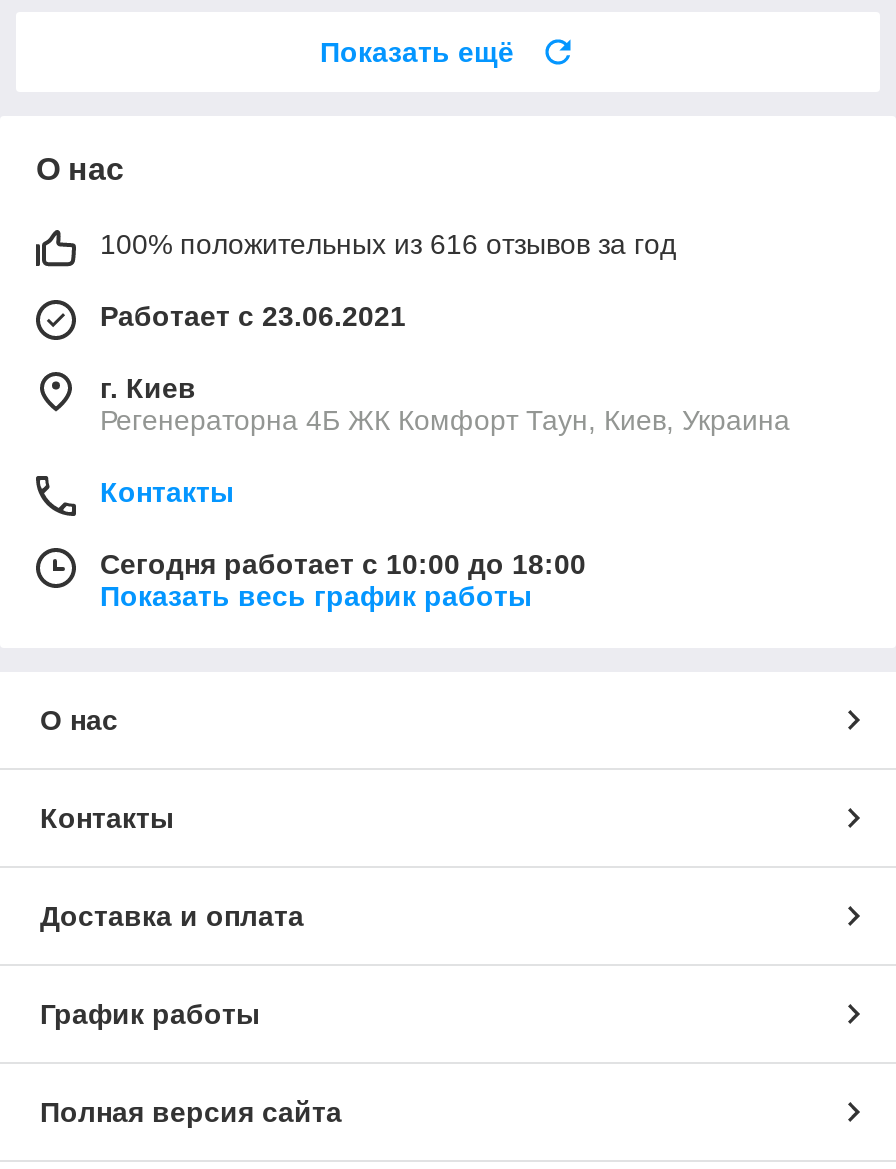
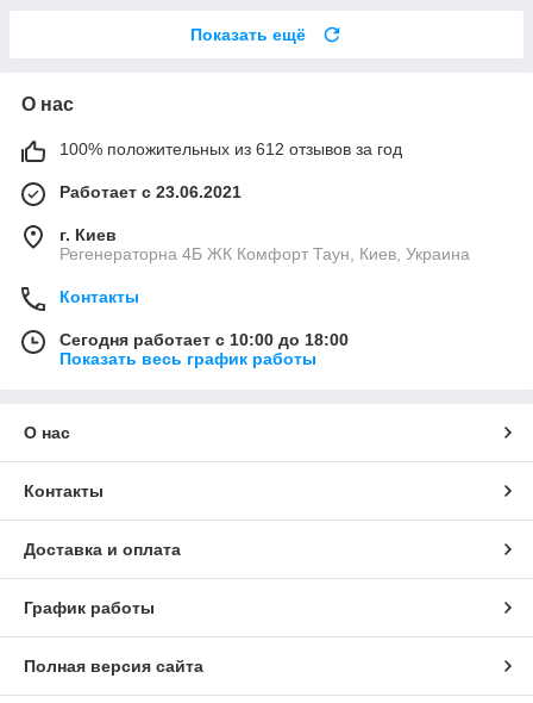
- 100% положительных из 616 отзывов за год
+ 100% положительных из 612 отзывов за год
